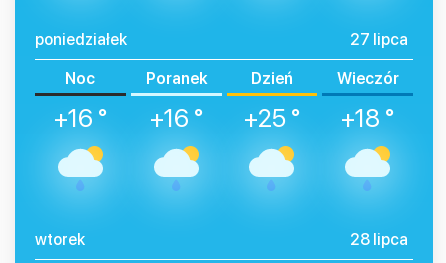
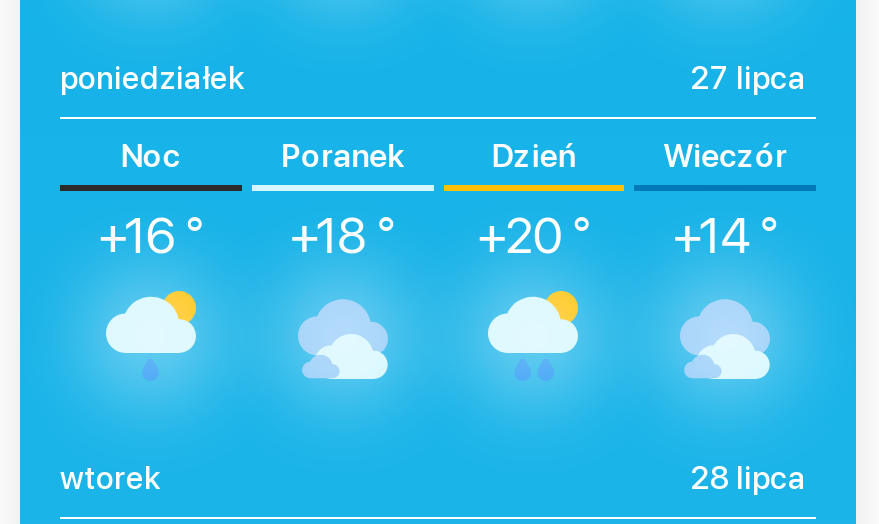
- +16 °
+ +18 °

- +25 °
+ +20 °

- +18 °
+ +14 °

- [image]
+ [image]

- [image]
+ [image]
